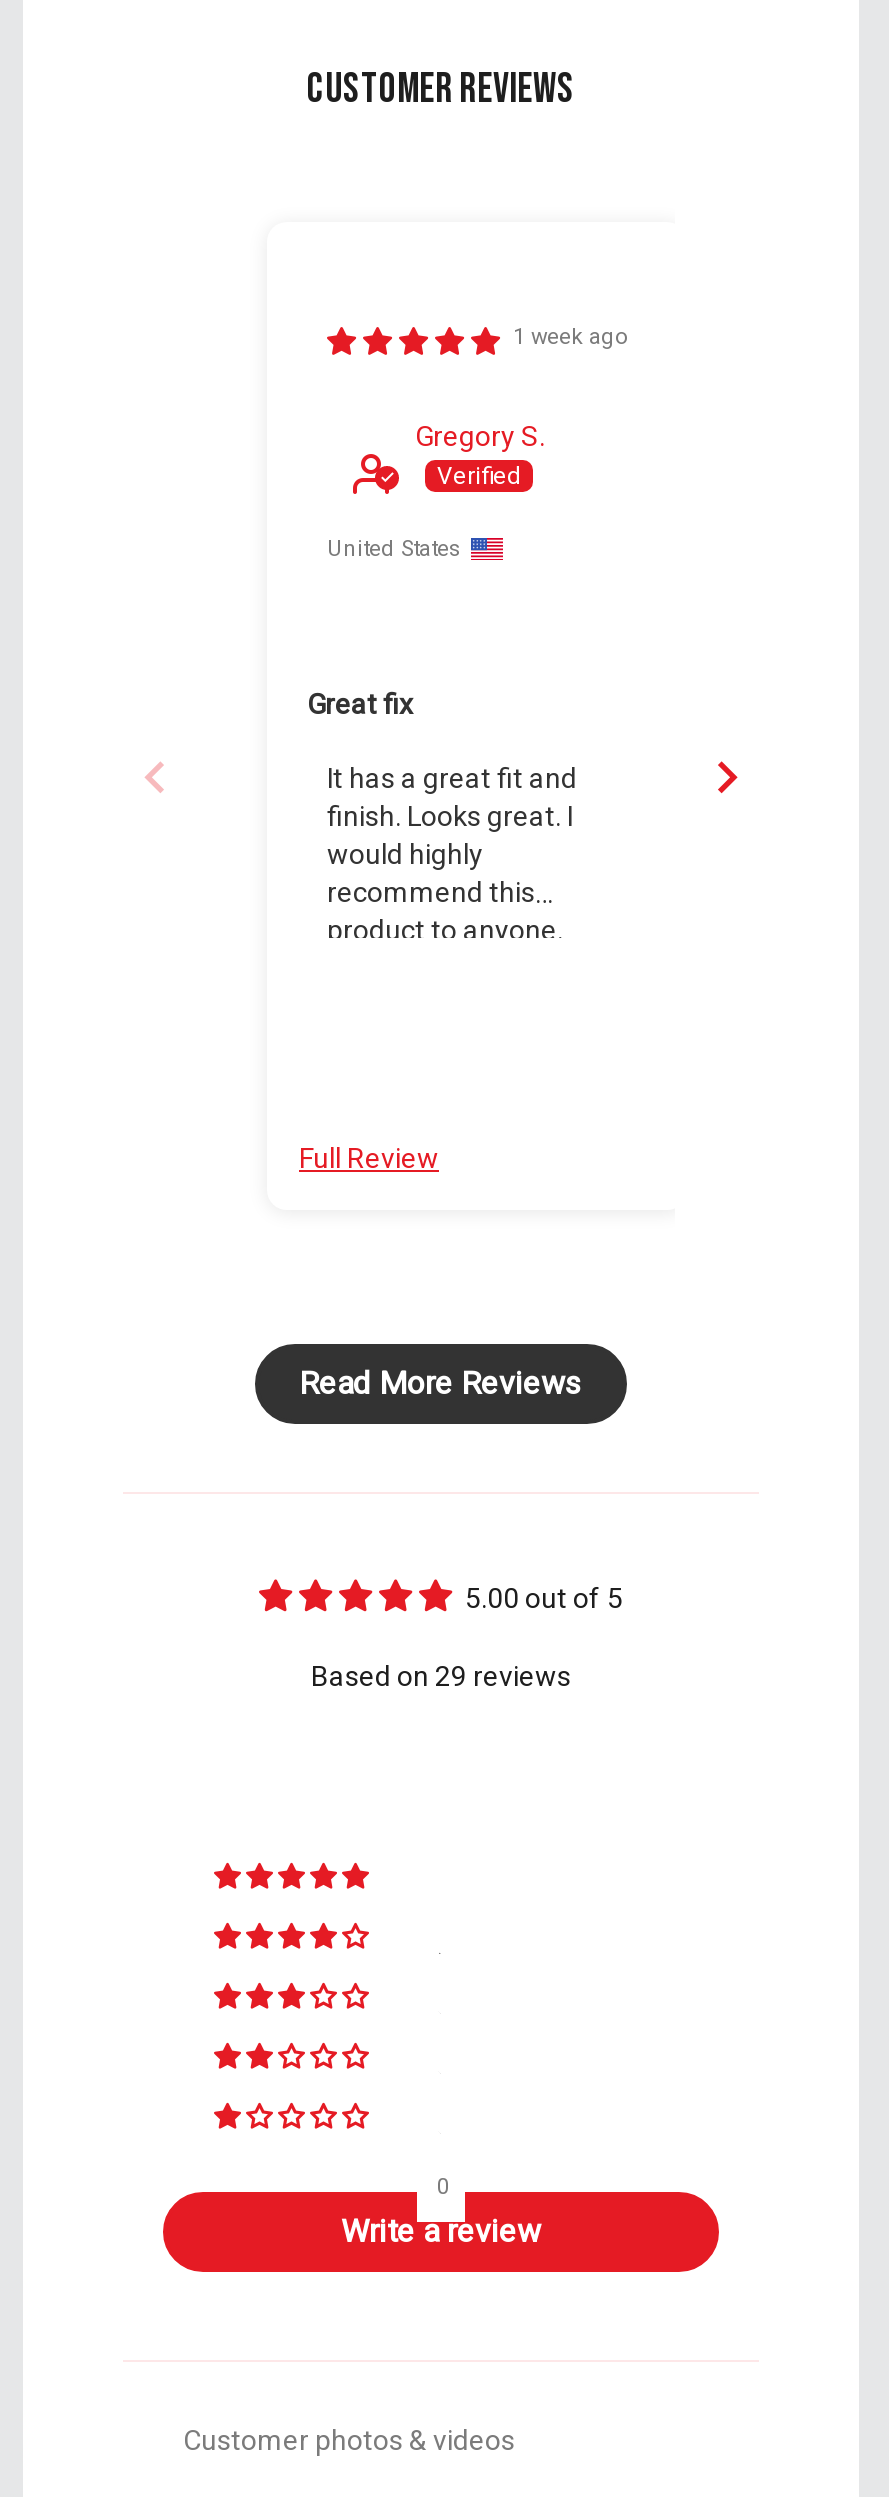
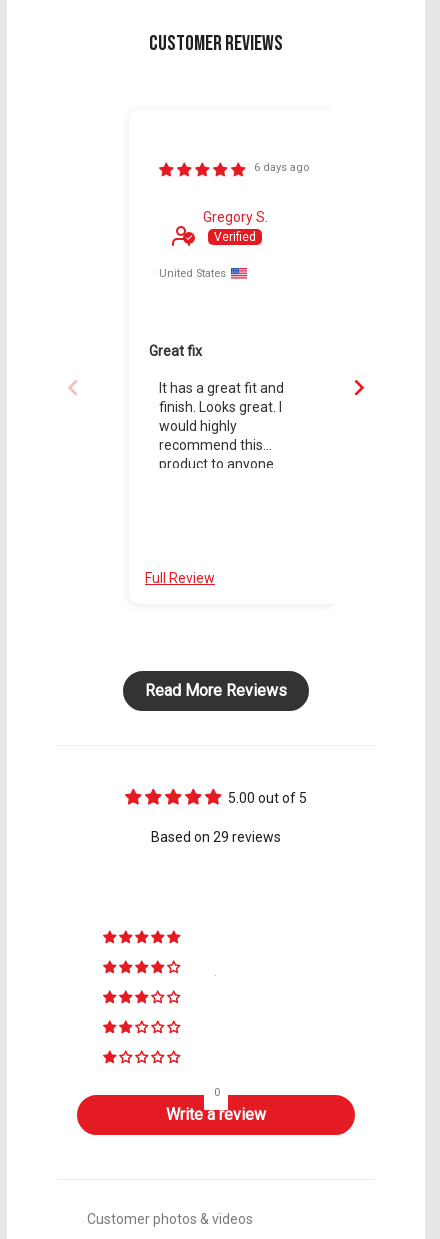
- 1 week ago
+ 6 days ago
